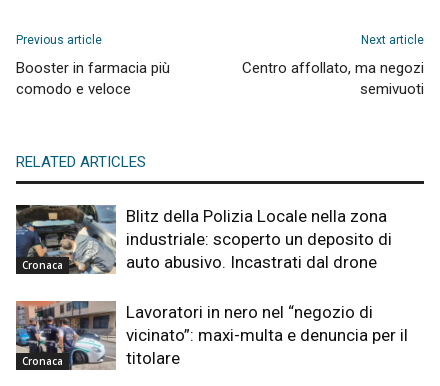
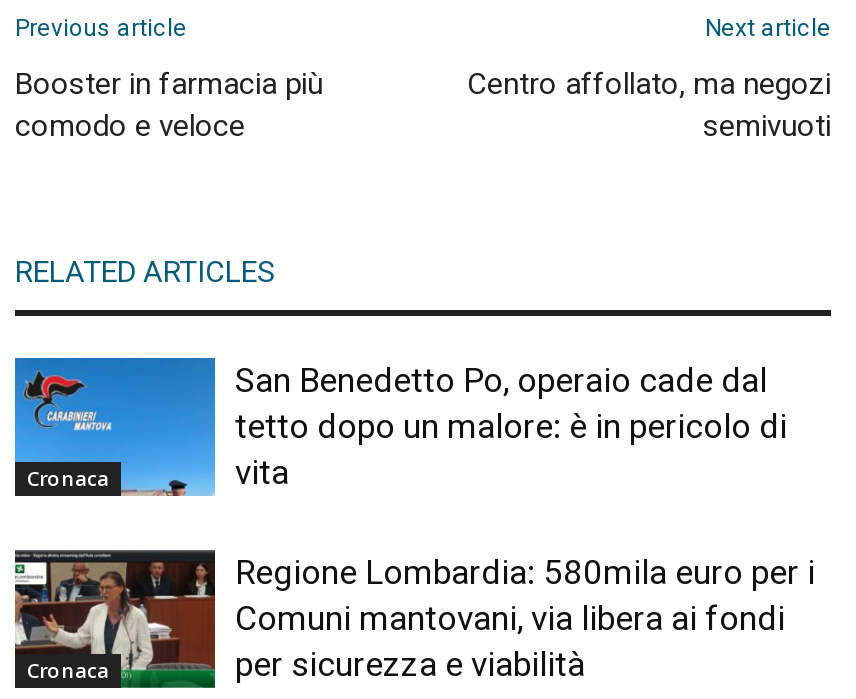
- [image]
- Blitz della Polizia Locale nella zona
- industriale: scoperto un deposito di
- auto abusivo. Incastrati dal drone
+ [image]
+ San Benedetto Po, operaio cade dal
+ tetto dopo un malore: è in pericolo di
+ vita

- [image]
- Lavoratori in nero nel “negozio di
- vicinato”: maxi-multa e denuncia per il
- titolare
+ [image]
+ Regione Lombardia: 580mila euro per i
+ Comuni mantovani, via libera ai fondi
+ per sicurezza e viabilità
